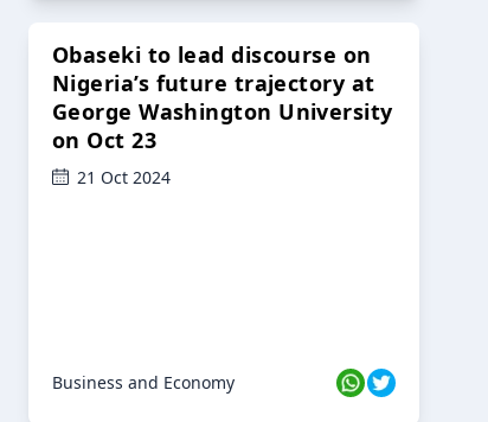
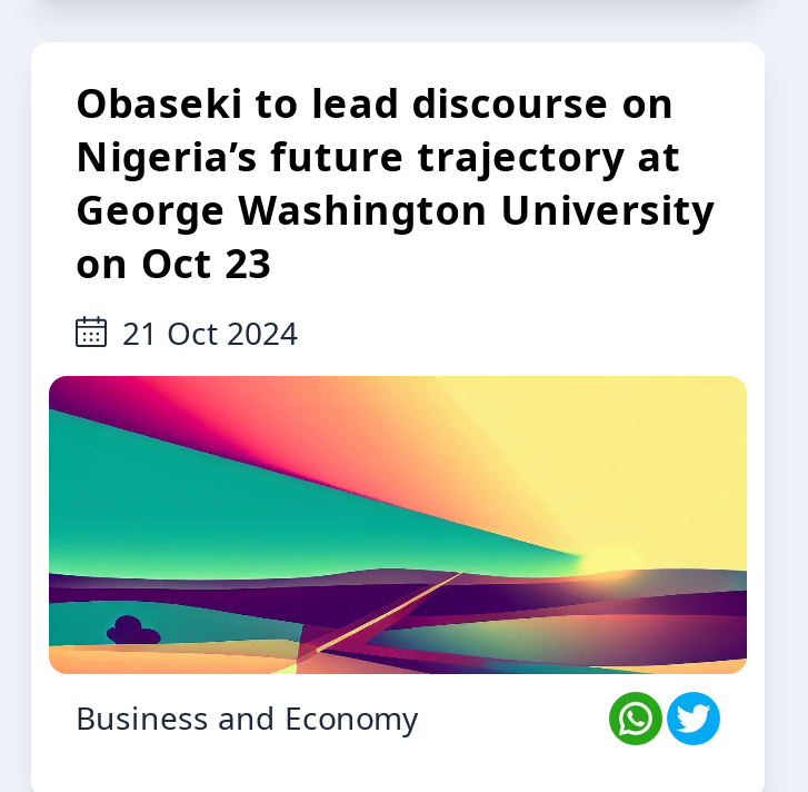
+ [image]
